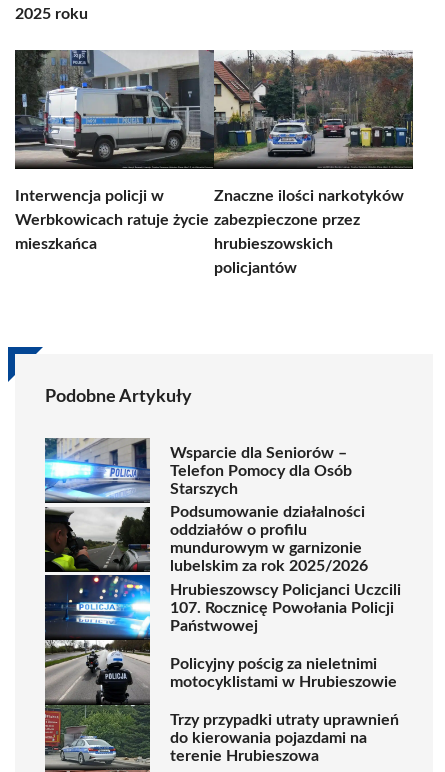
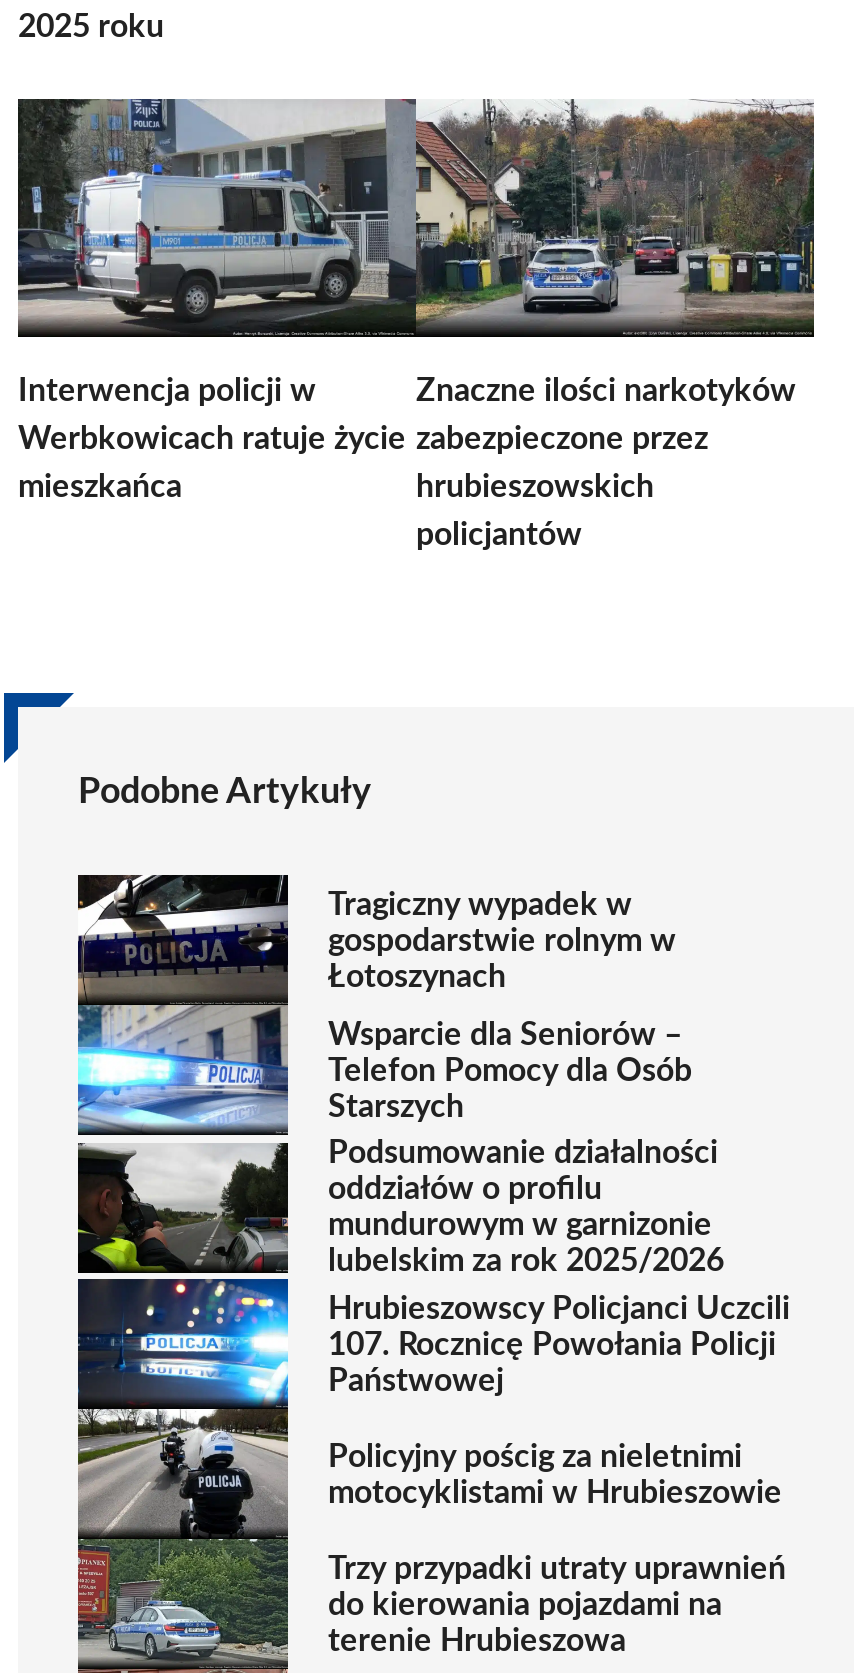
+ [image]
+ Tragiczny wypadek w
+ gospodarstwie rolnym w
+ Łotoszynach
